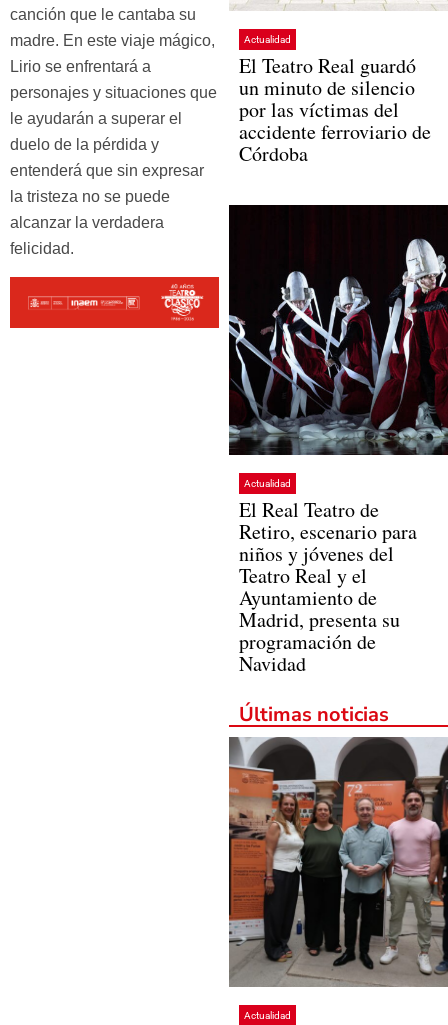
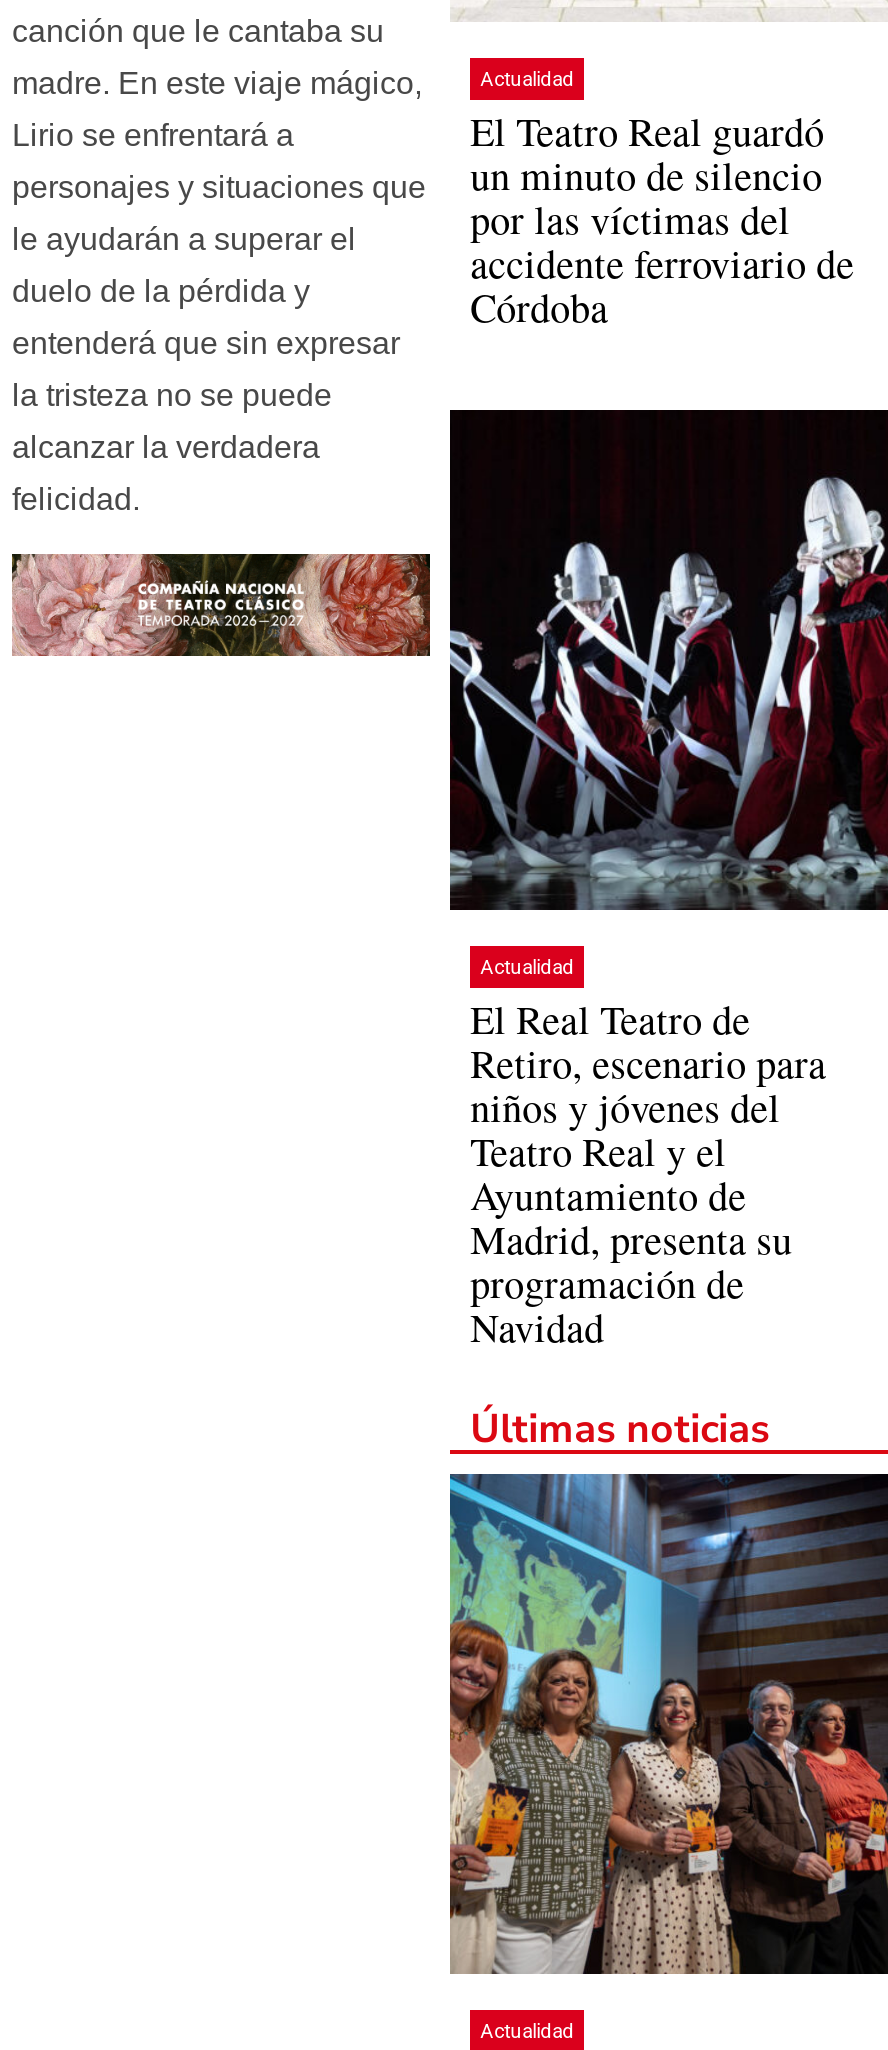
- [image]
+ [image]

- [image]
+ [image]
